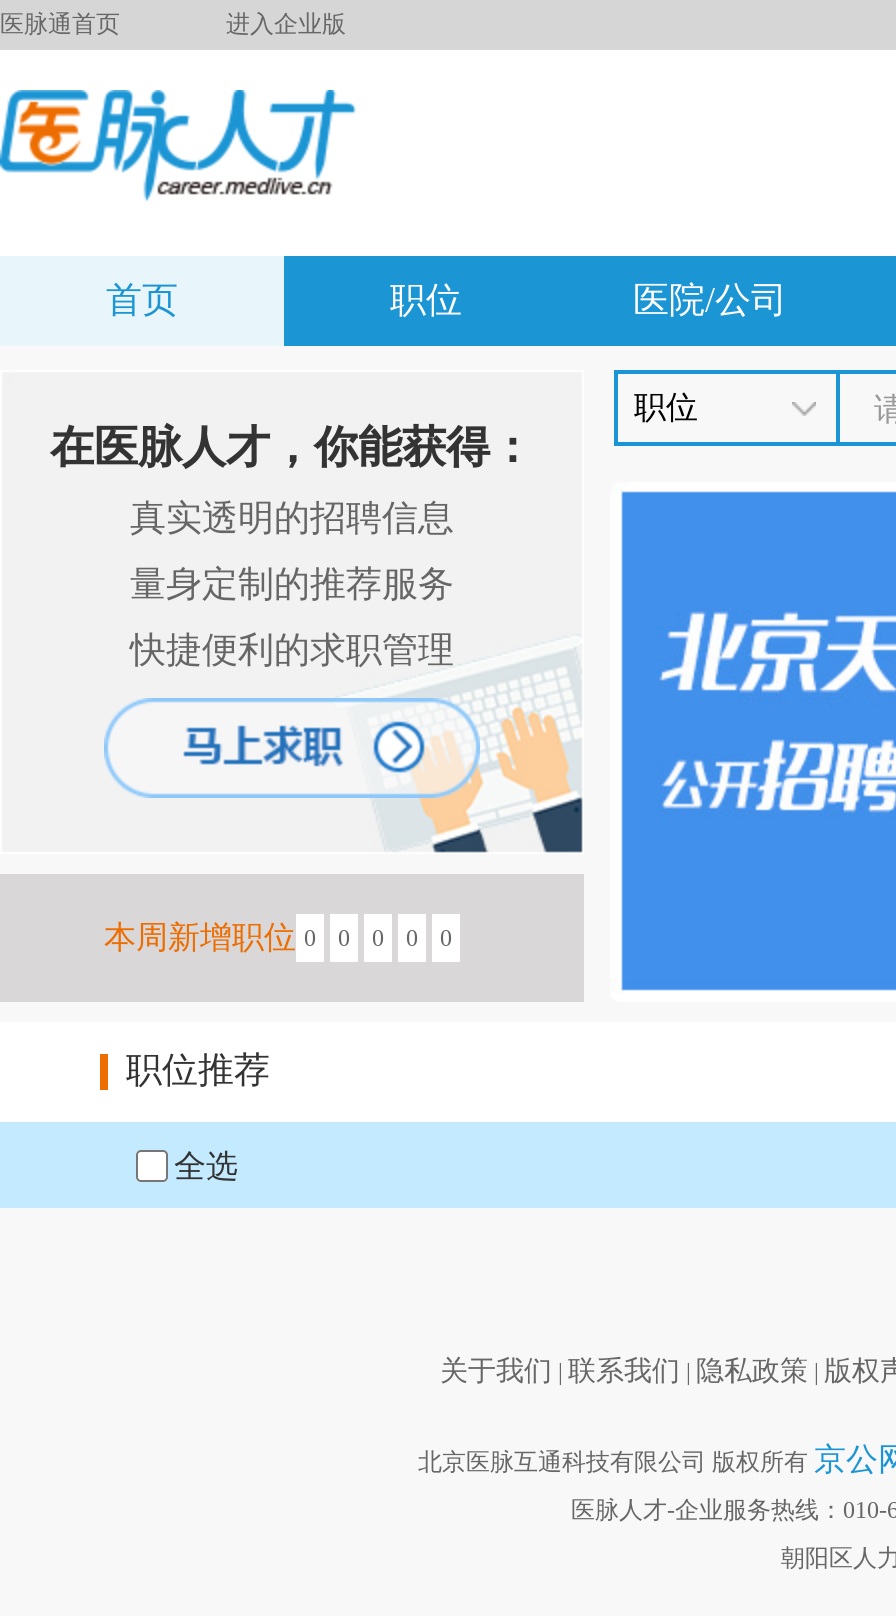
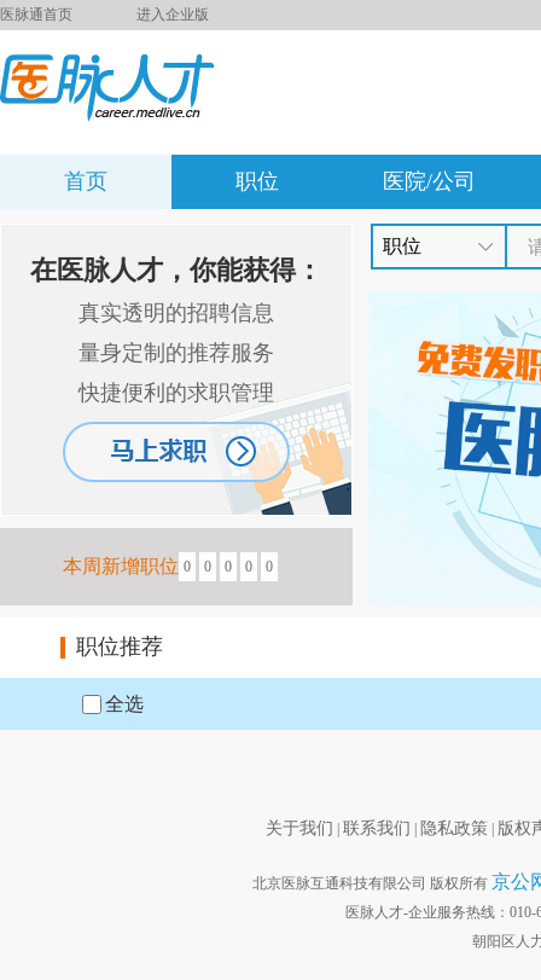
- [image]
+ [image]
